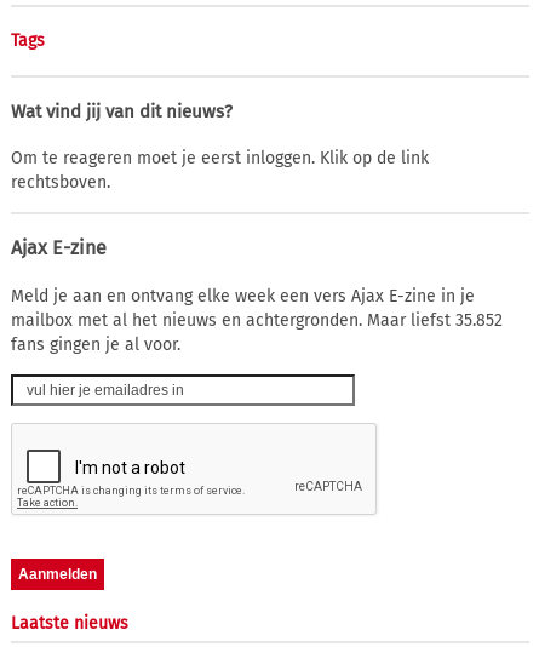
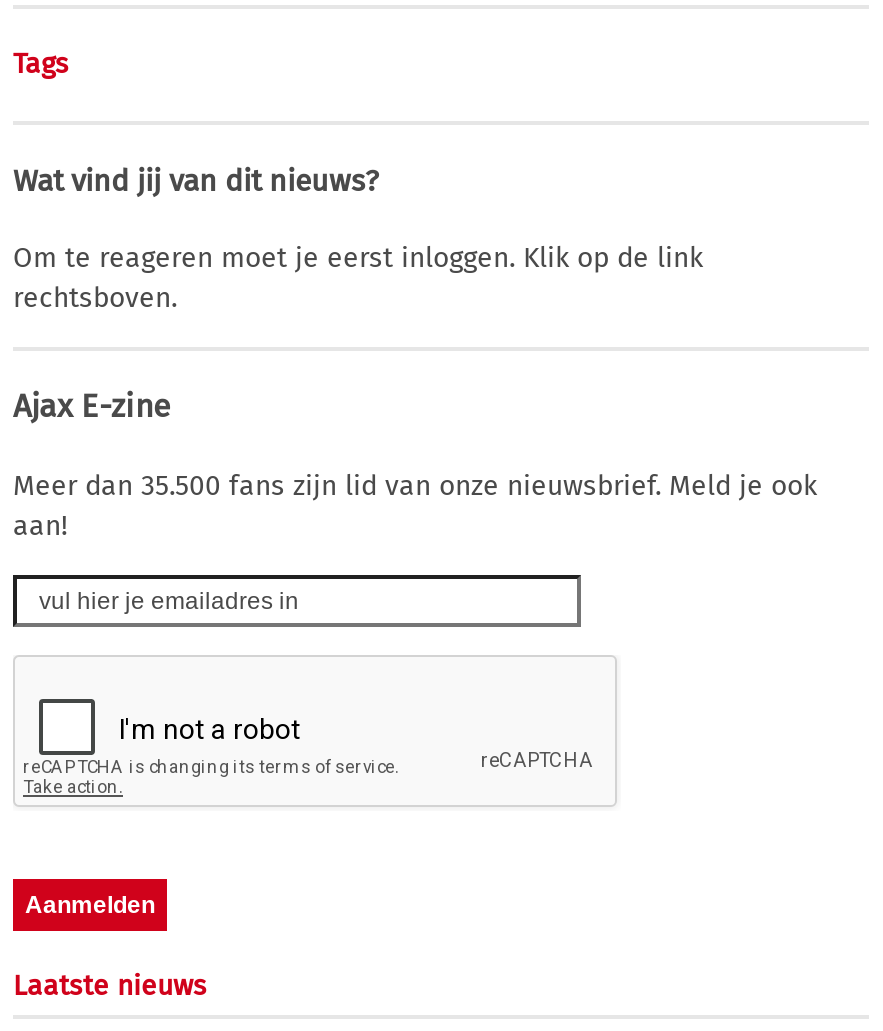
- Meld je aan en ontvang elke week een vers Ajax E-zine in je
- mailbox met al het nieuws en achtergronden. Maar liefst 35.852
- fans gingen je al voor.
+ Meer dan 35.500 fans zijn lid van onze nieuwsbrief. Meld je ook
+ aan!
